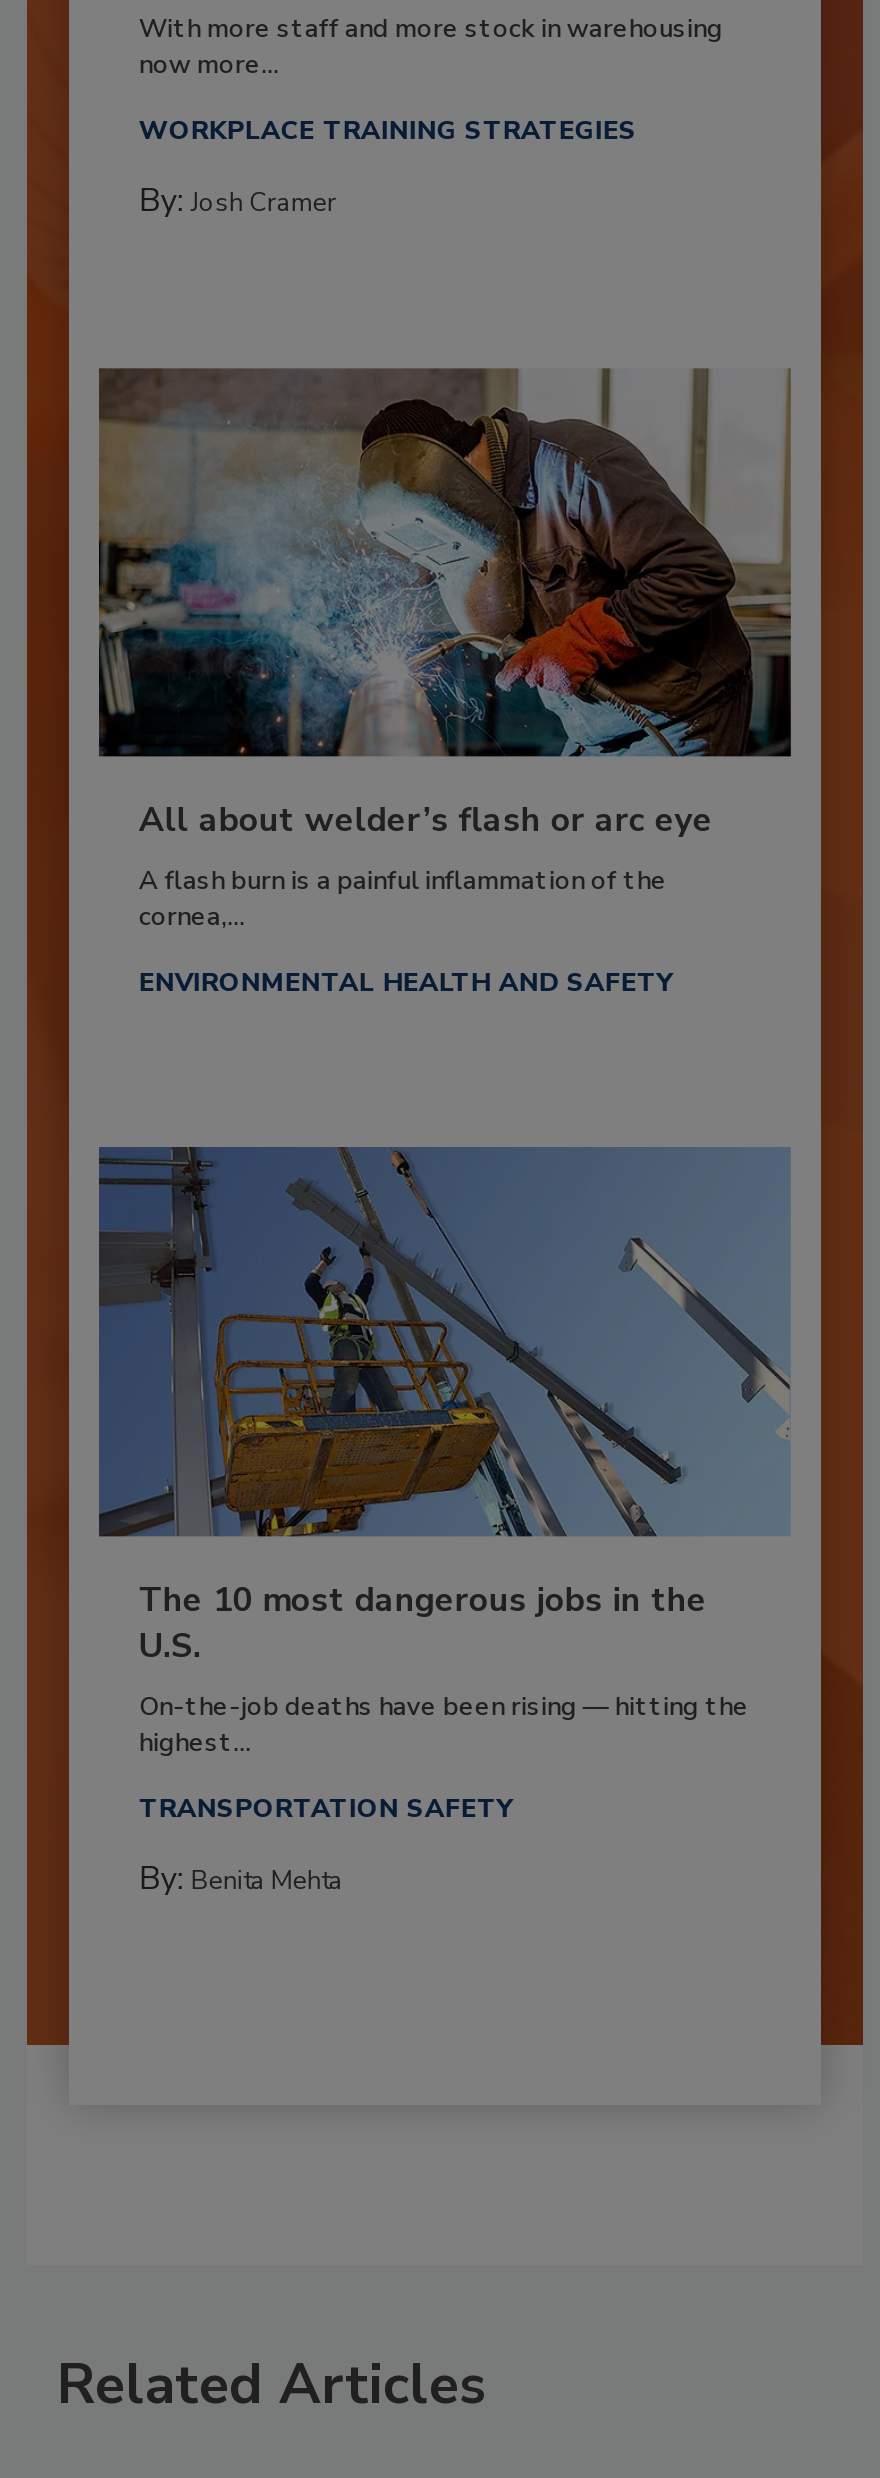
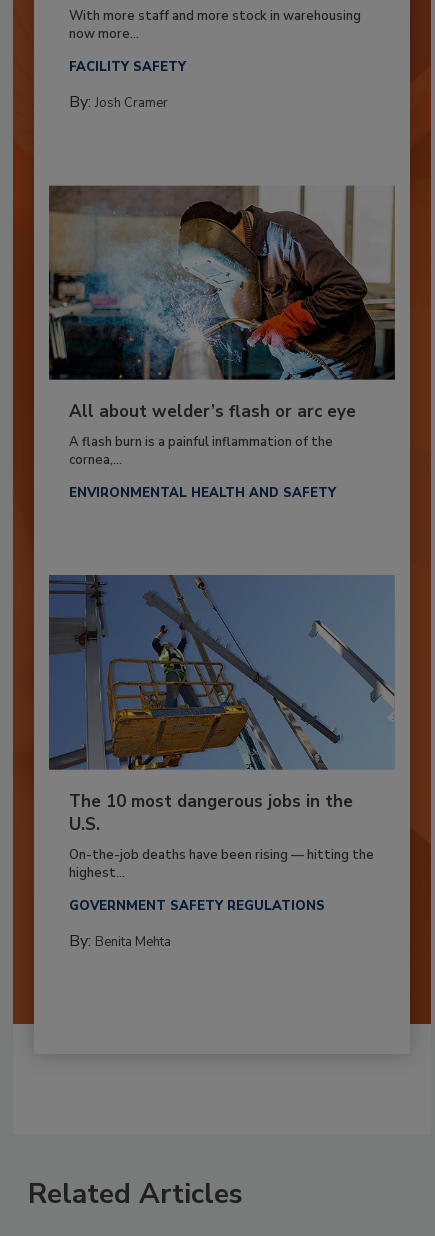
- WORKPLACE TRAINING STRATEGIES
+ FACILITY SAFETY

- TRANSPORTATION SAFETY
+ GOVERNMENT SAFETY REGULATIONS
